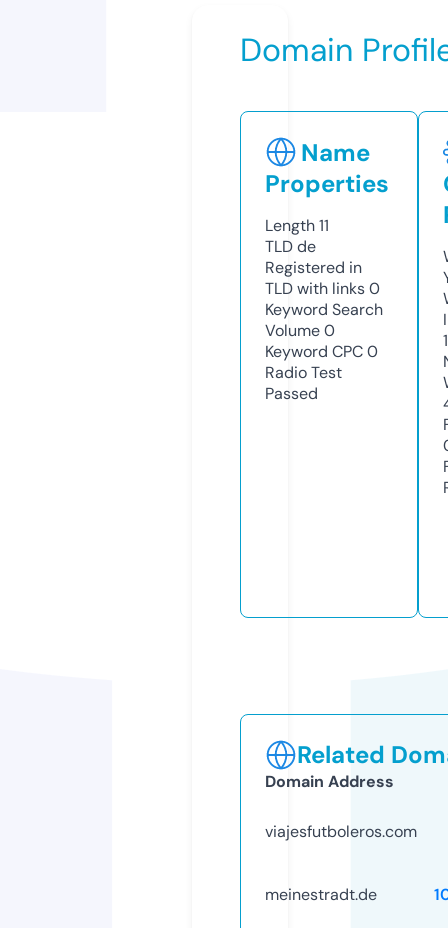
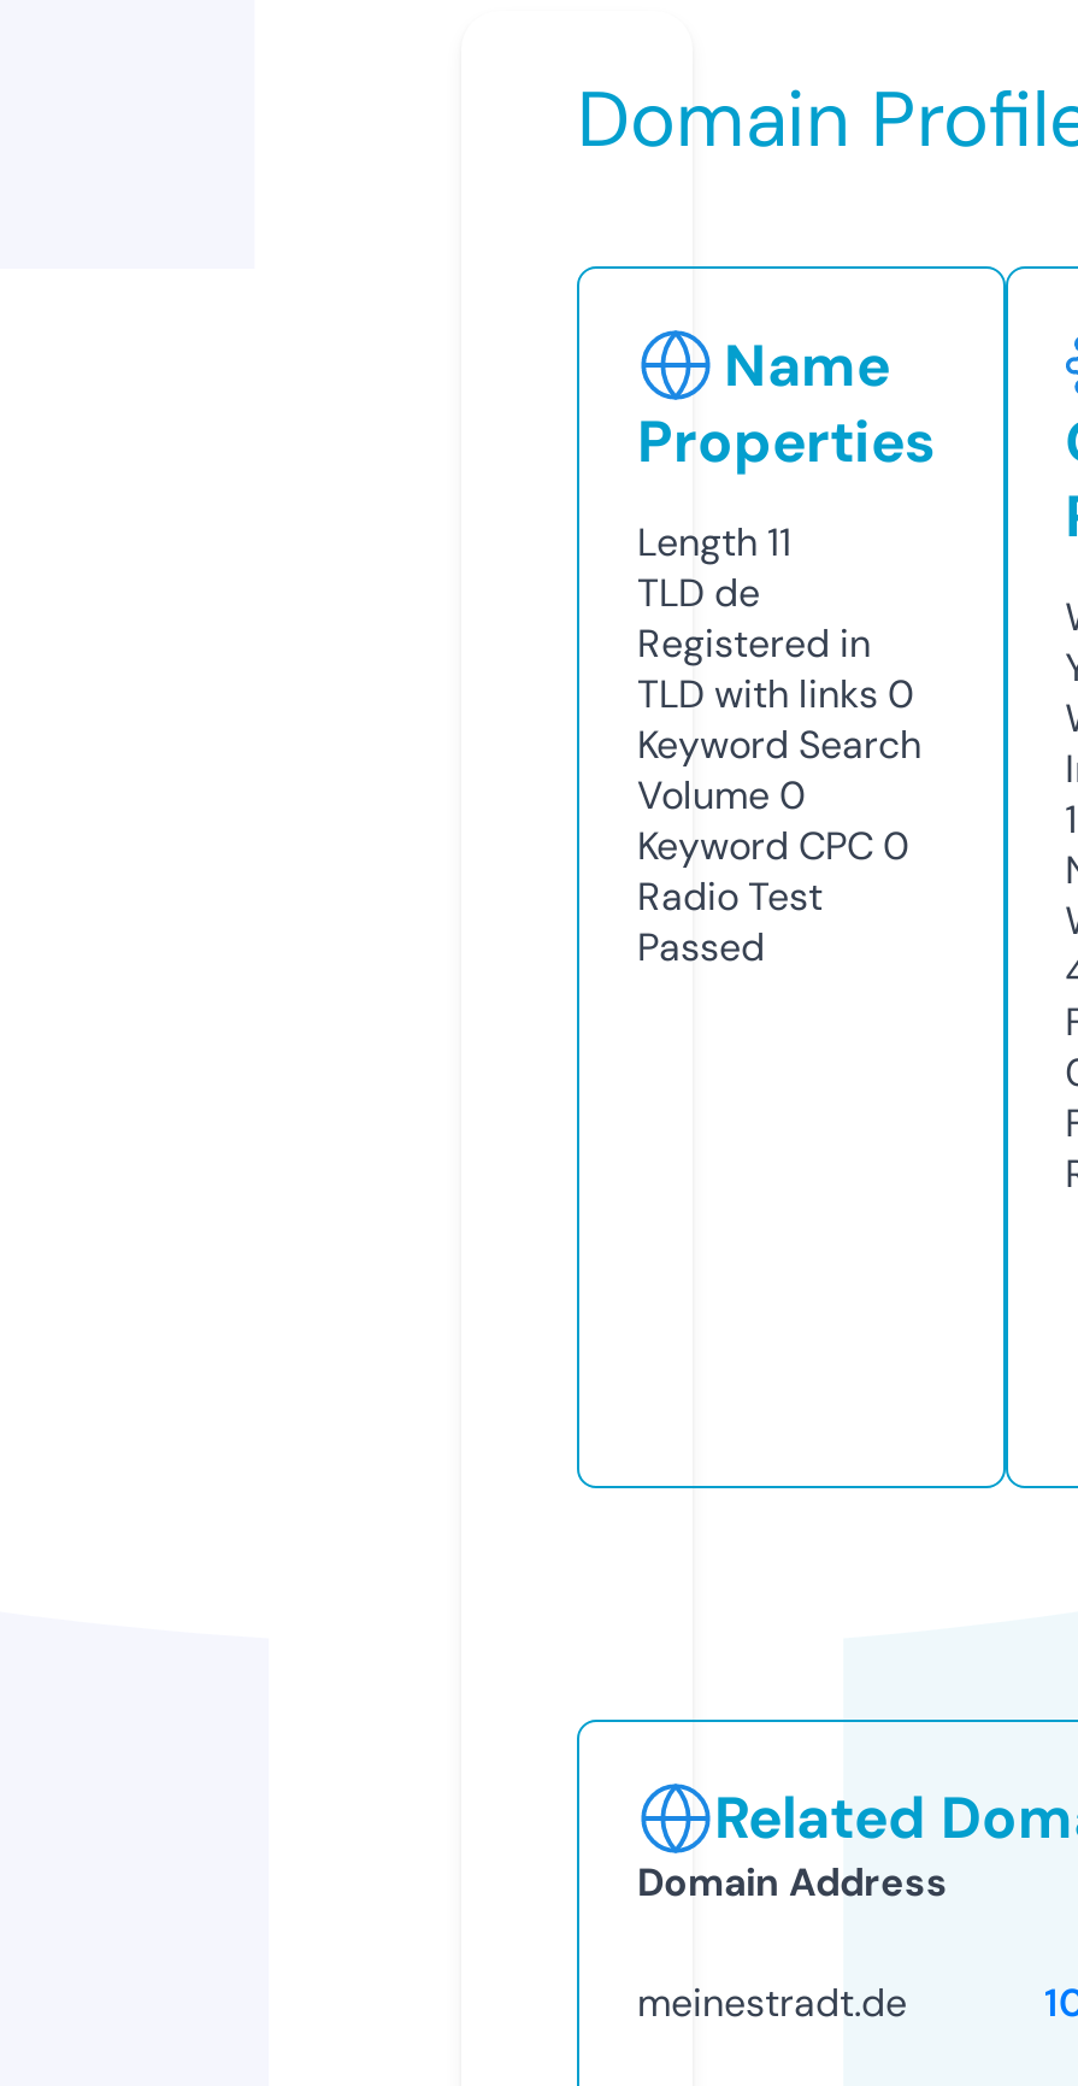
- viajesfutboleros.com
